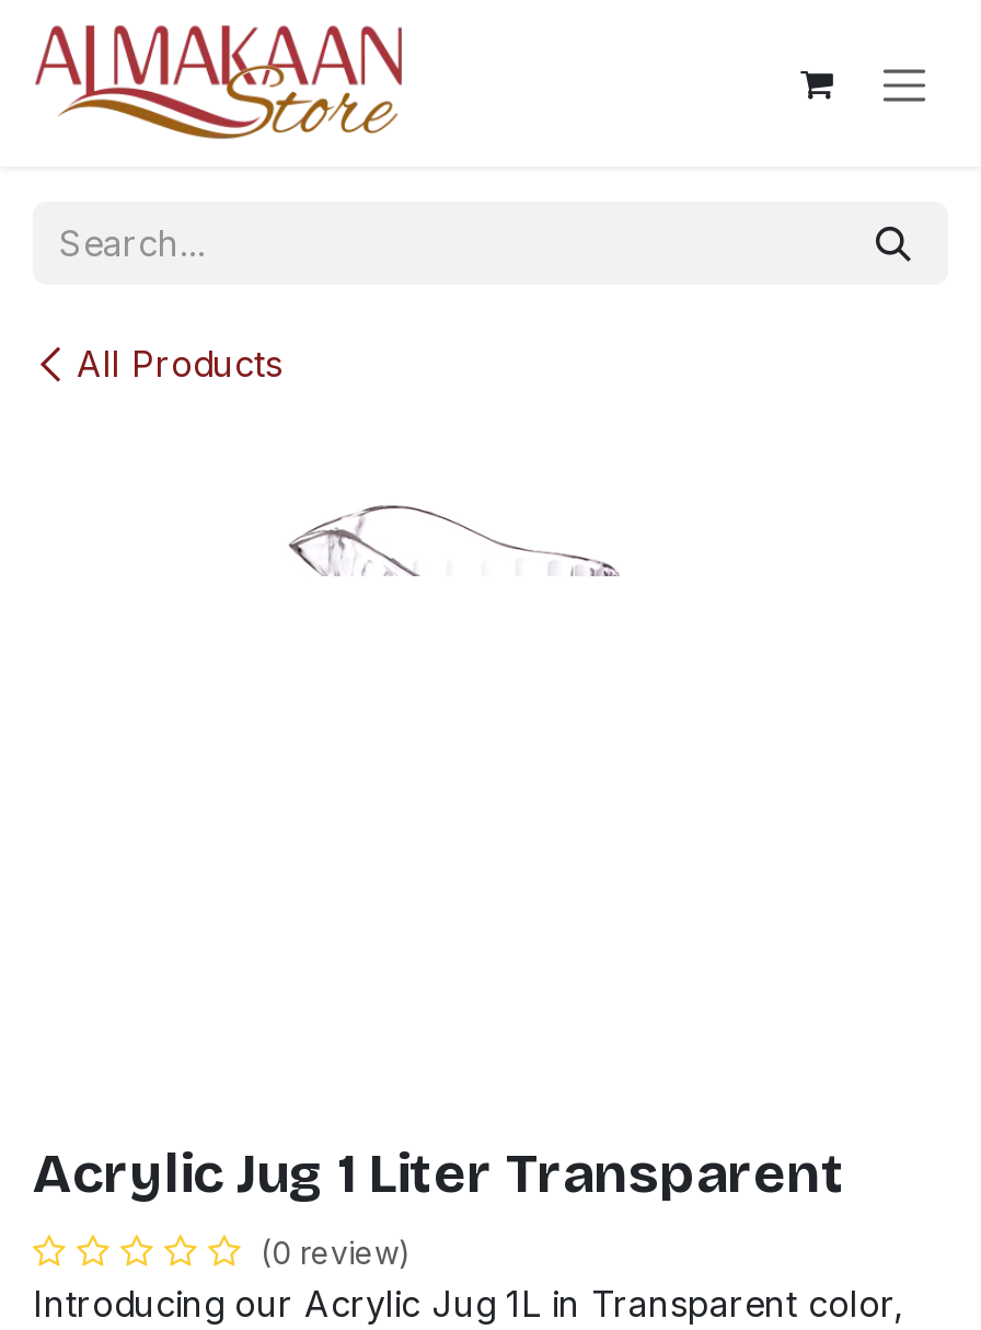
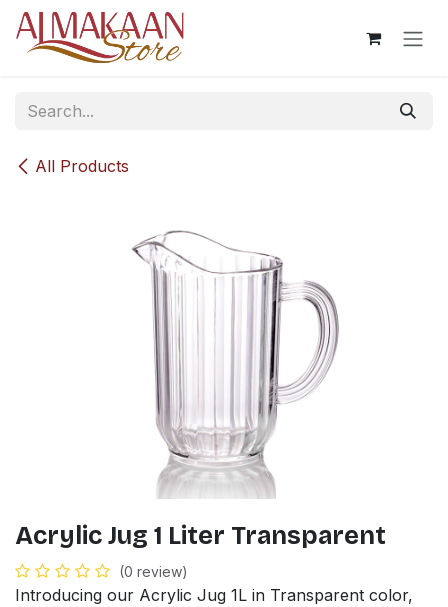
+ [image]
